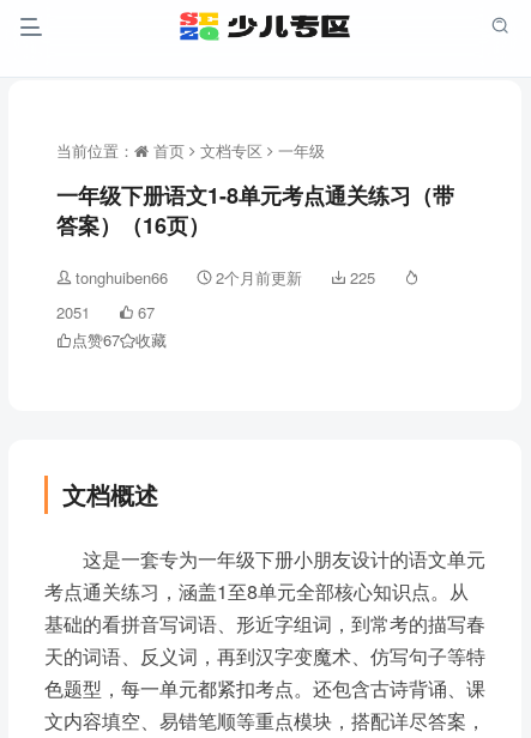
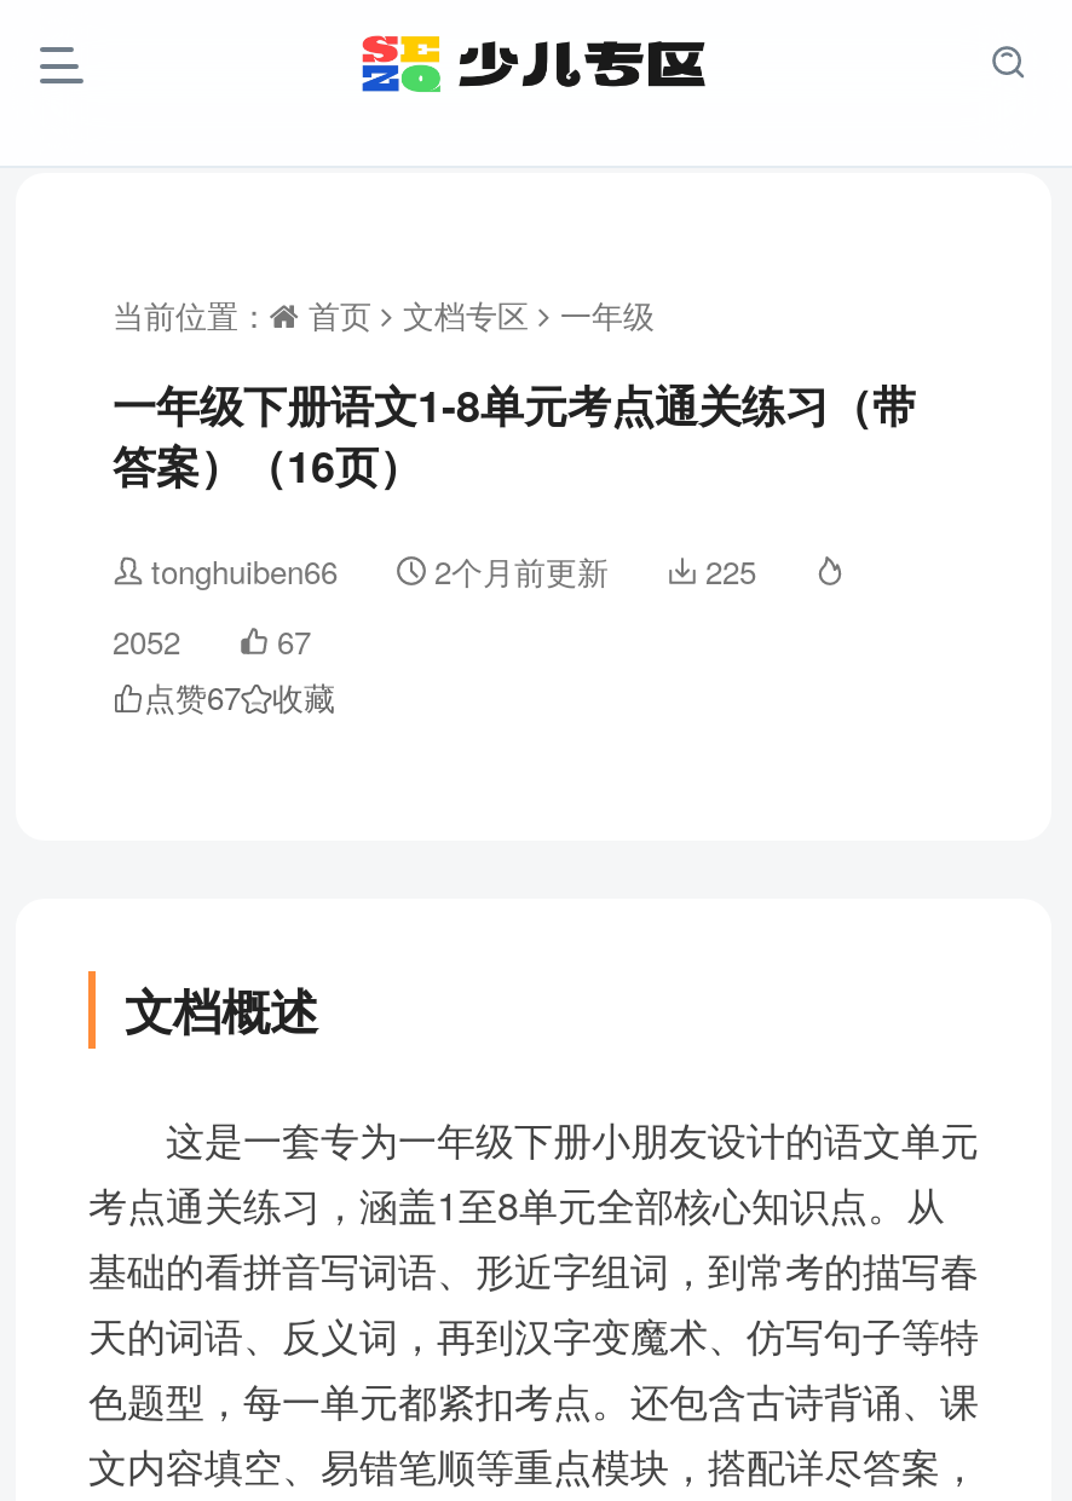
- 2051
+ 2052
